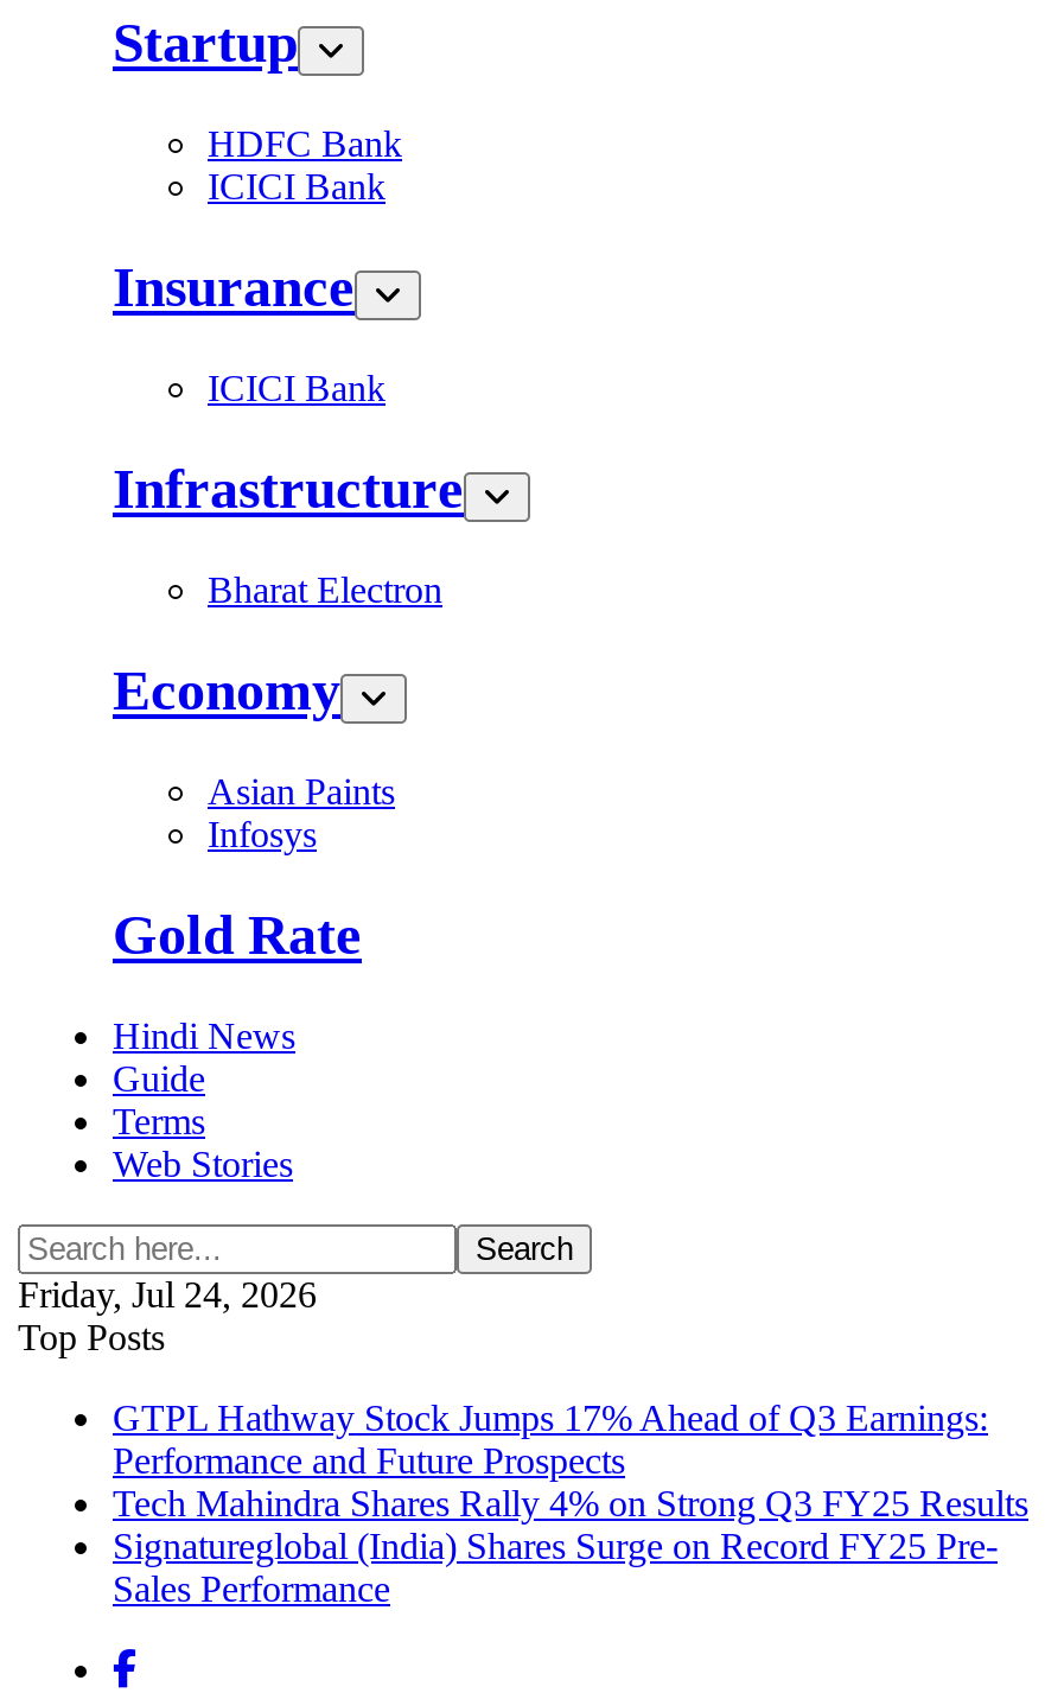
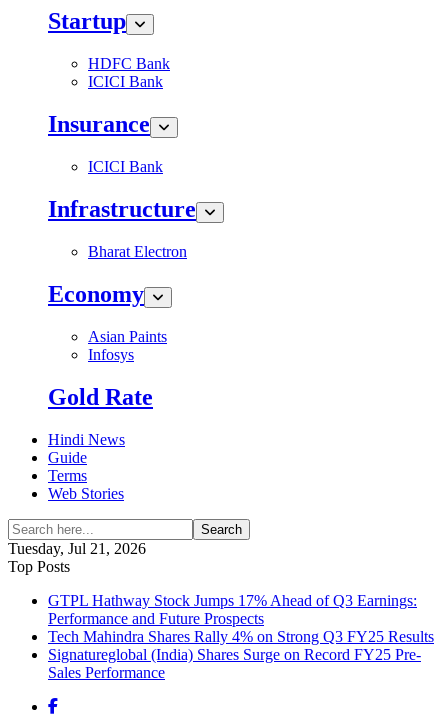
- Friday, Jul 24, 2026
+ Tuesday, Jul 21, 2026
